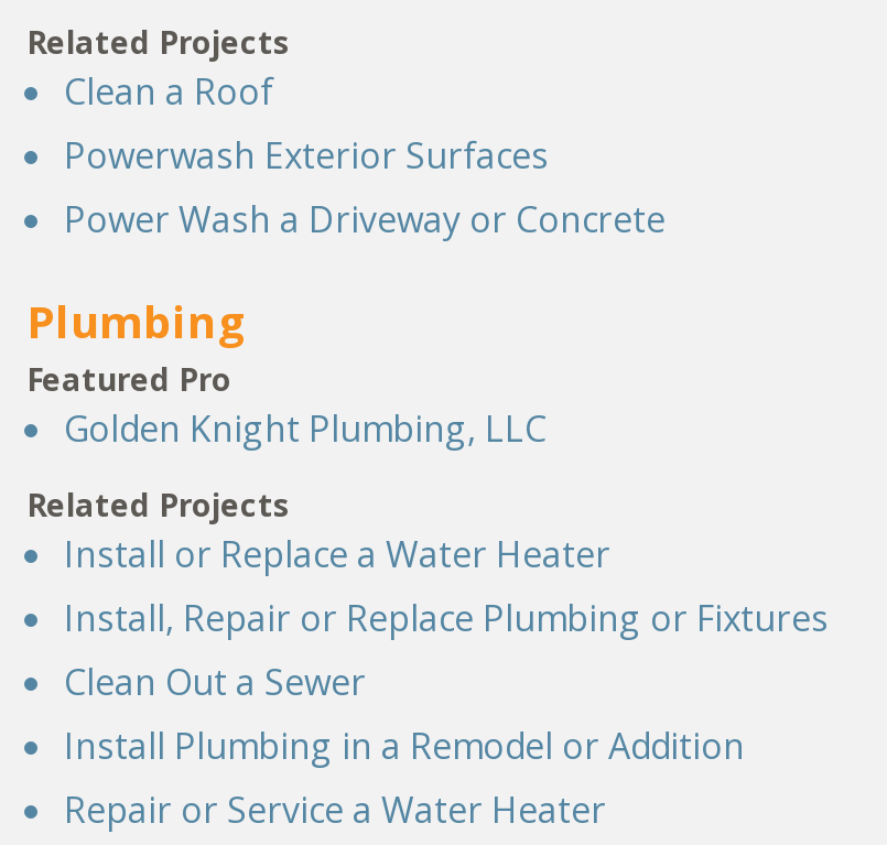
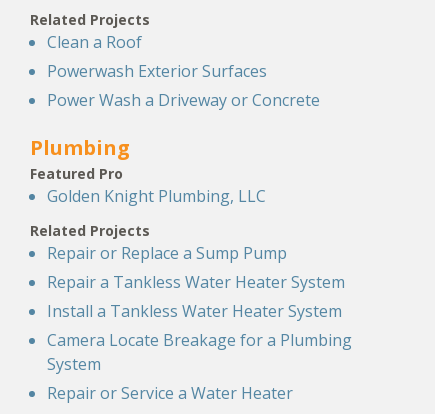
- Install or Replace a Water Heater
- Install, Repair or Replace Plumbing or Fixtures
- Clean Out a Sewer
- Install Plumbing in a Remodel or Addition
+ Repair or Replace a Sump Pump
+ Repair a Tankless Water Heater System
+ Install a Tankless Water Heater System
+ Camera Locate Breakage for a Plumbing
+ System
